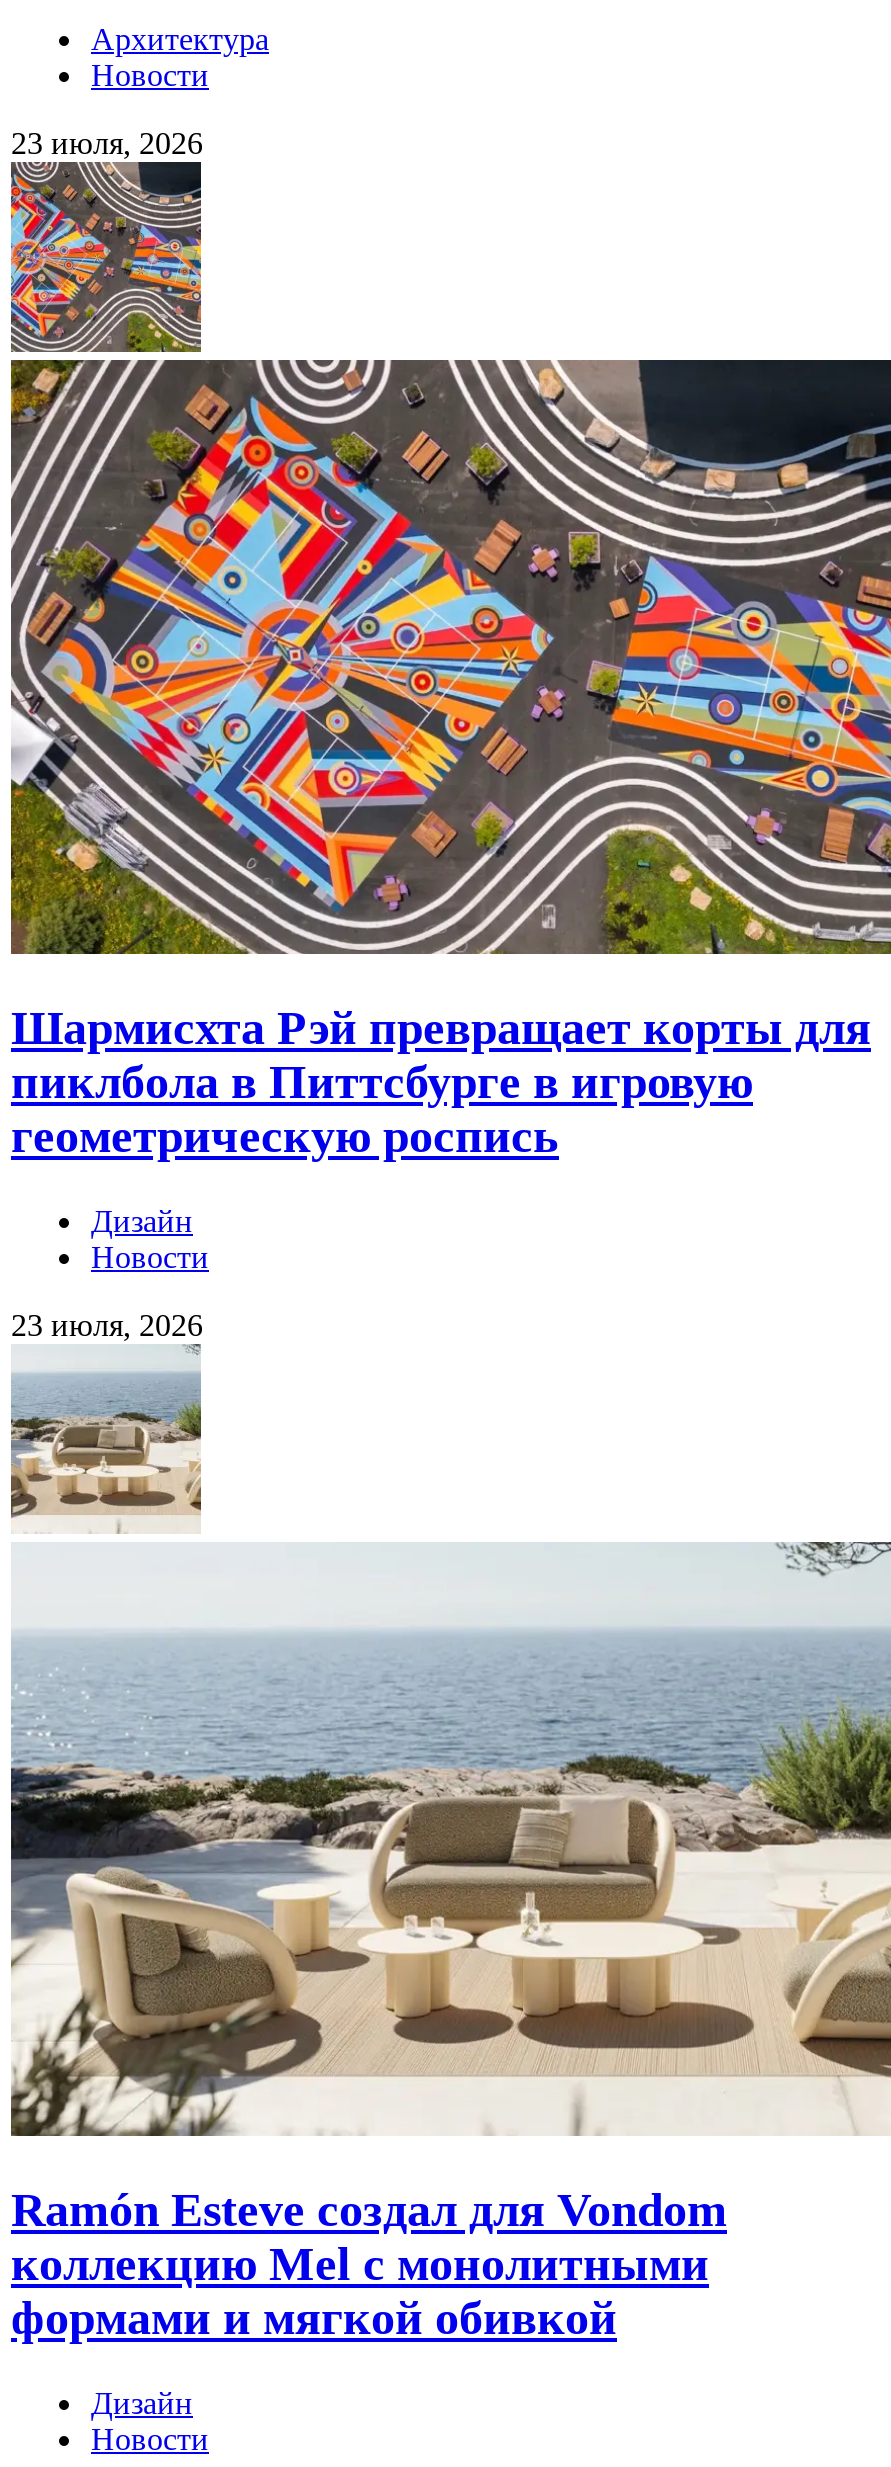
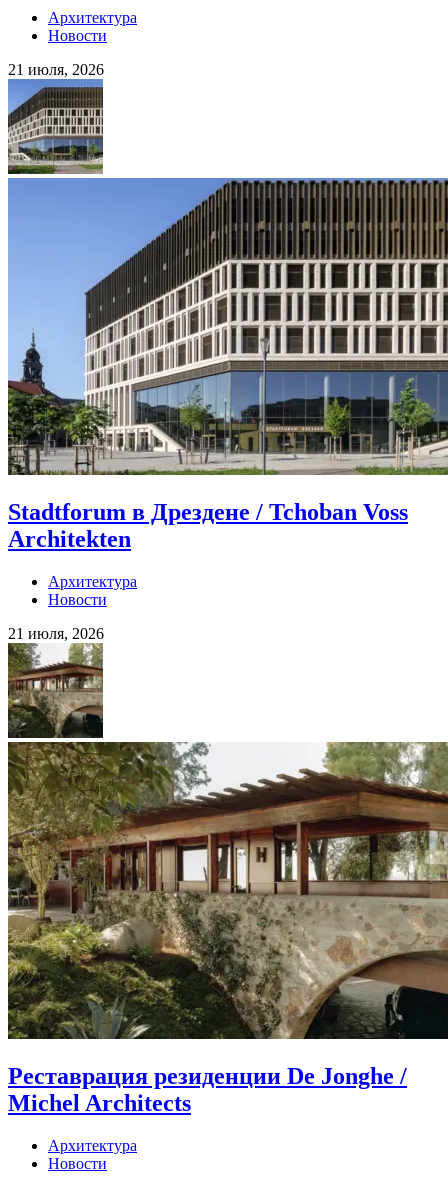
- 23 июля, 2026
+ 21 июля, 2026

- [image]
- Шармисхта Рэй превращает корты для
- пиклбола в Питтсбурге в игровую
- геометрическую роспись
+ [image]
+ Stadtforum в Дрездене / Tchoban Voss
+ Architekten

- Дизайн
+ Архитектура

- 23 июля, 2026
+ 21 июля, 2026

- [image]
- Ramón Esteve создал для Vondom
- коллекцию Mel с монолитными
- формами и мягкой обивкой
+ [image]
+ Реставрация резиденции De Jonghe /
+ Michel Architects

- Дизайн
+ Архитектура
